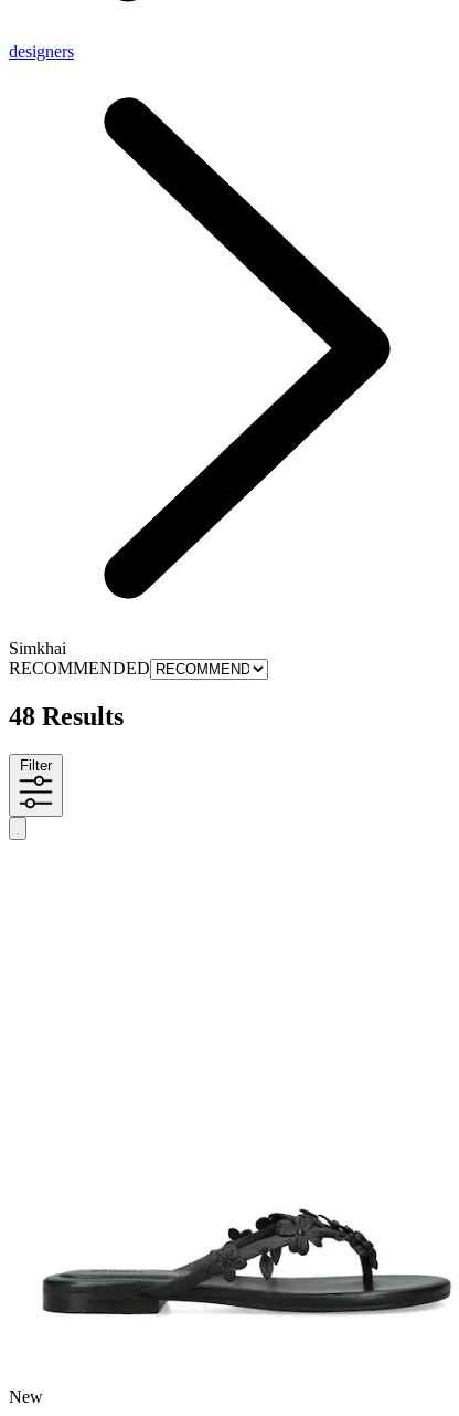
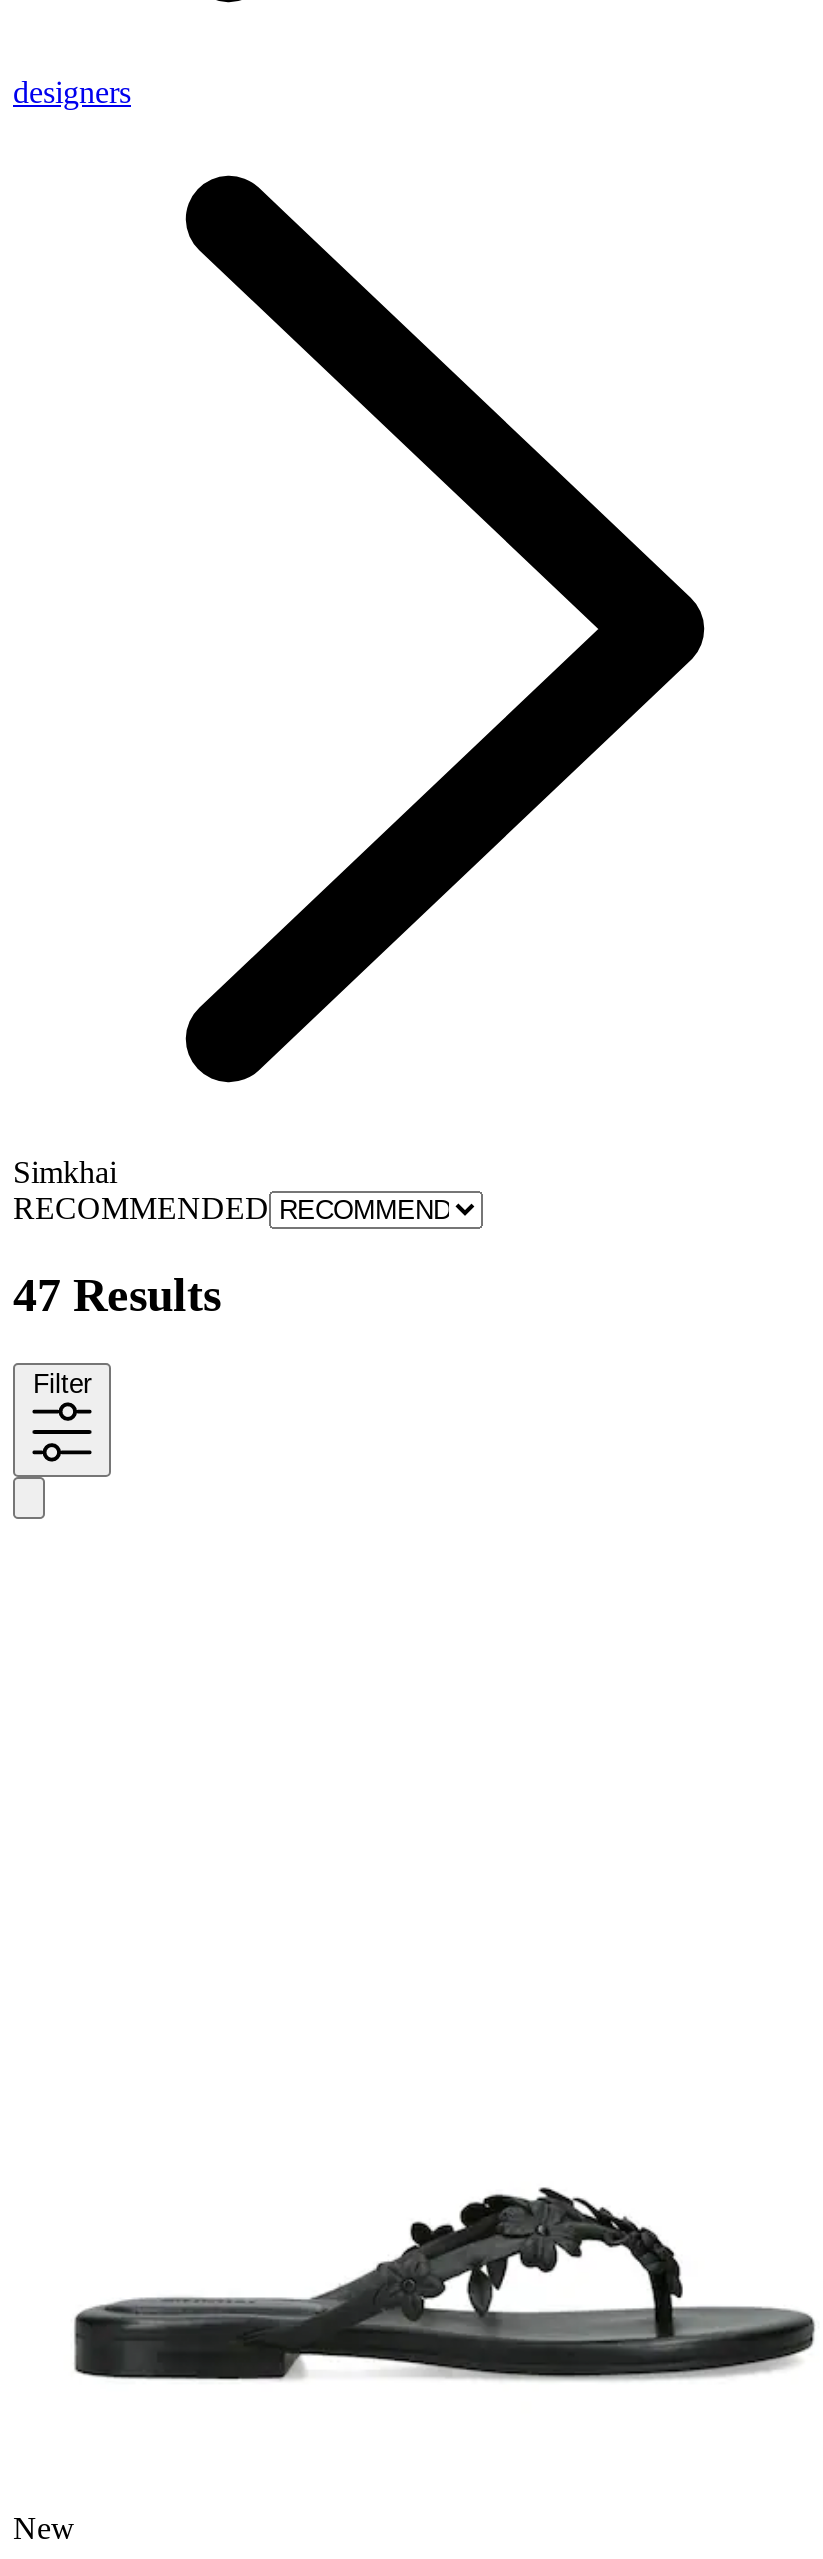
- 48 Results
+ 47 Results
